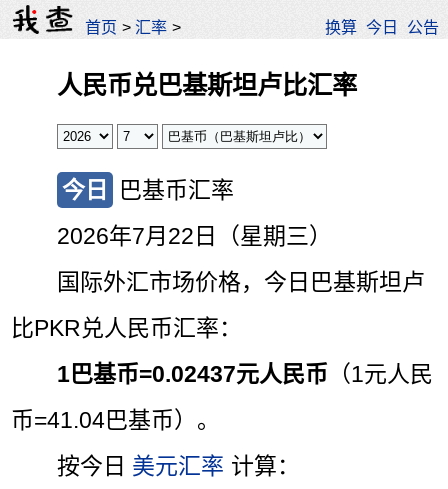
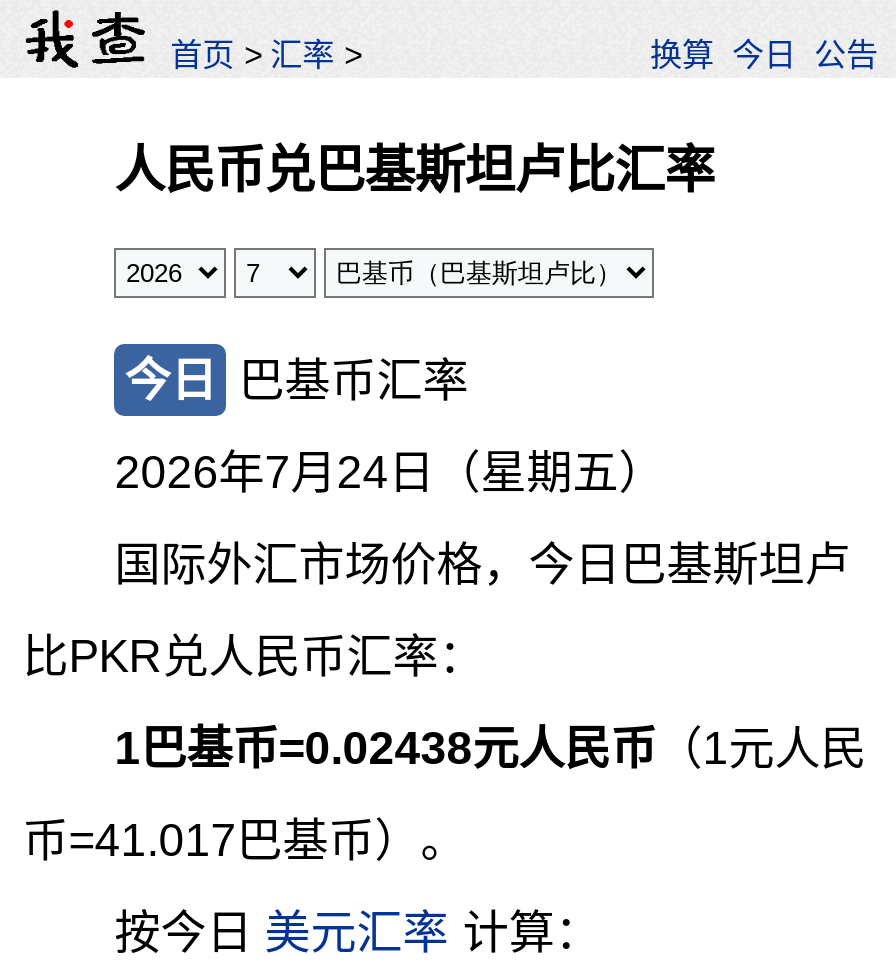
- 2026年7月22日（星期三）
+ 2026年7月24日（星期五）

- 1巴基币=0.02437元人民币（1元人民
+ 1巴基币=0.02438元人民币（1元人民

- 币=41.04巴基币）。
+ 币=41.017巴基币）。
